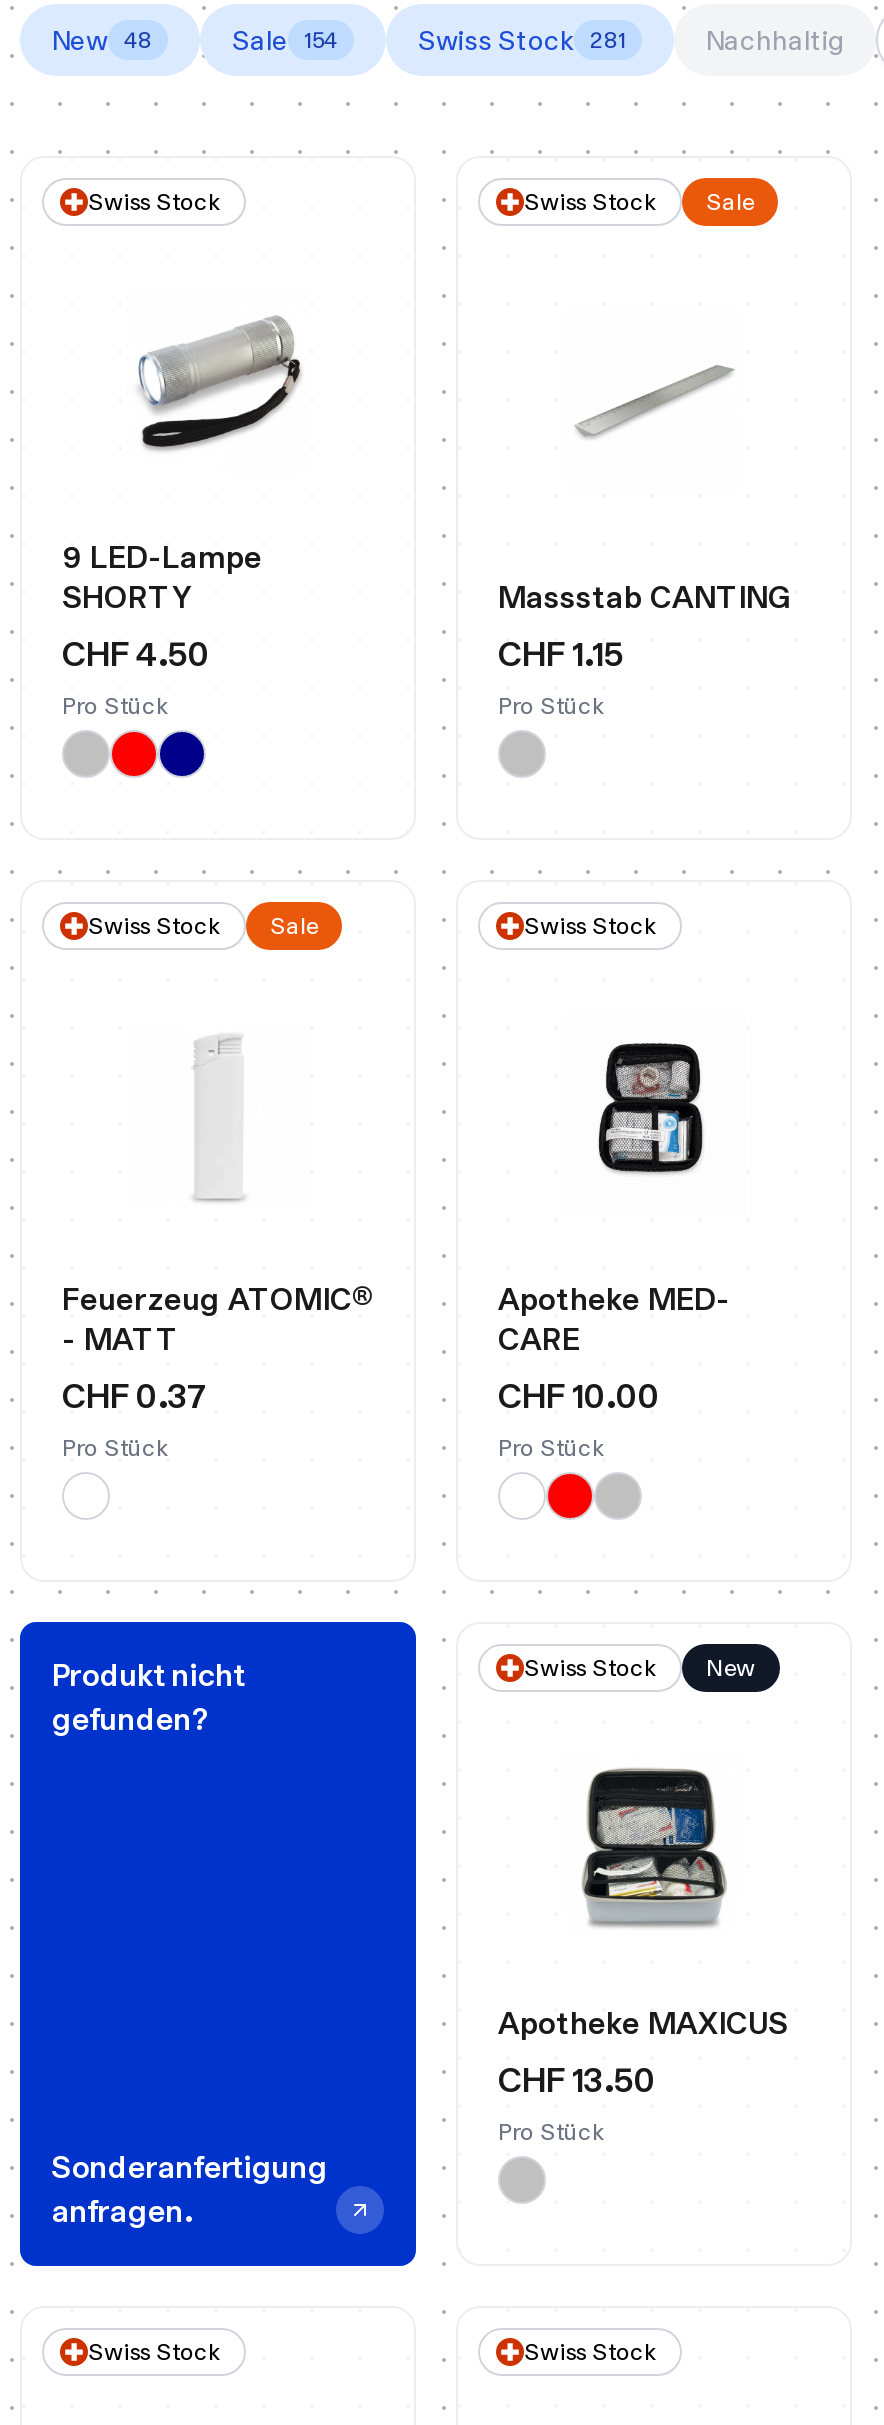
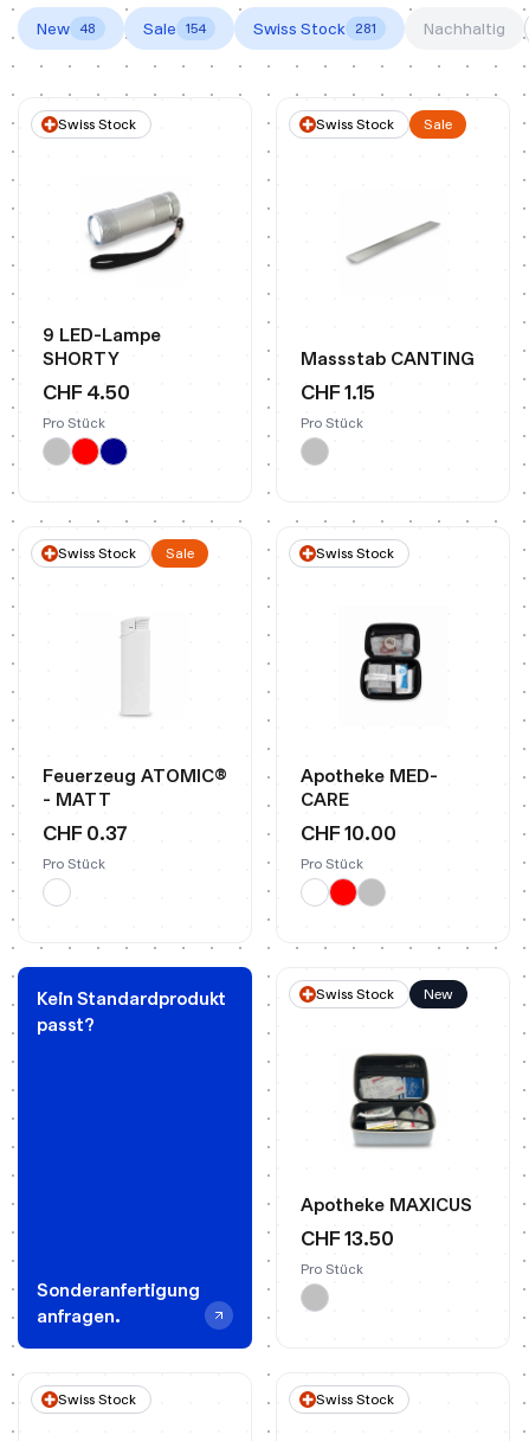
- Produkt nicht
- gefunden?
+ Kein Standardprodukt
+ passt?
